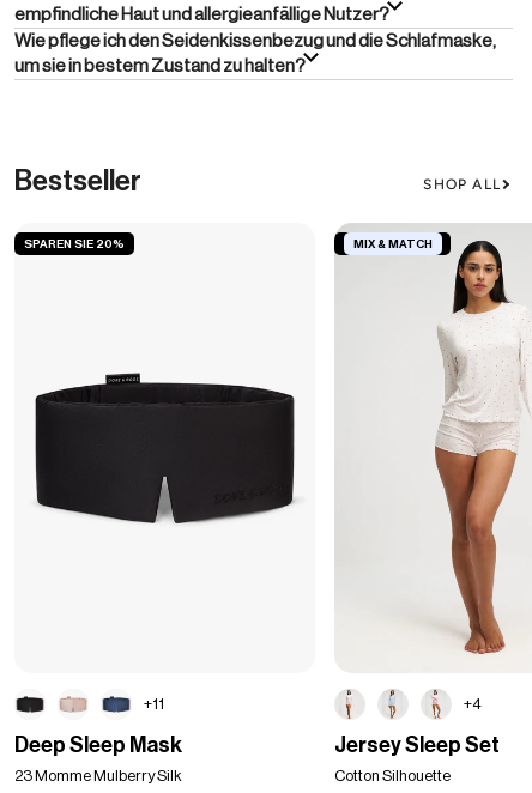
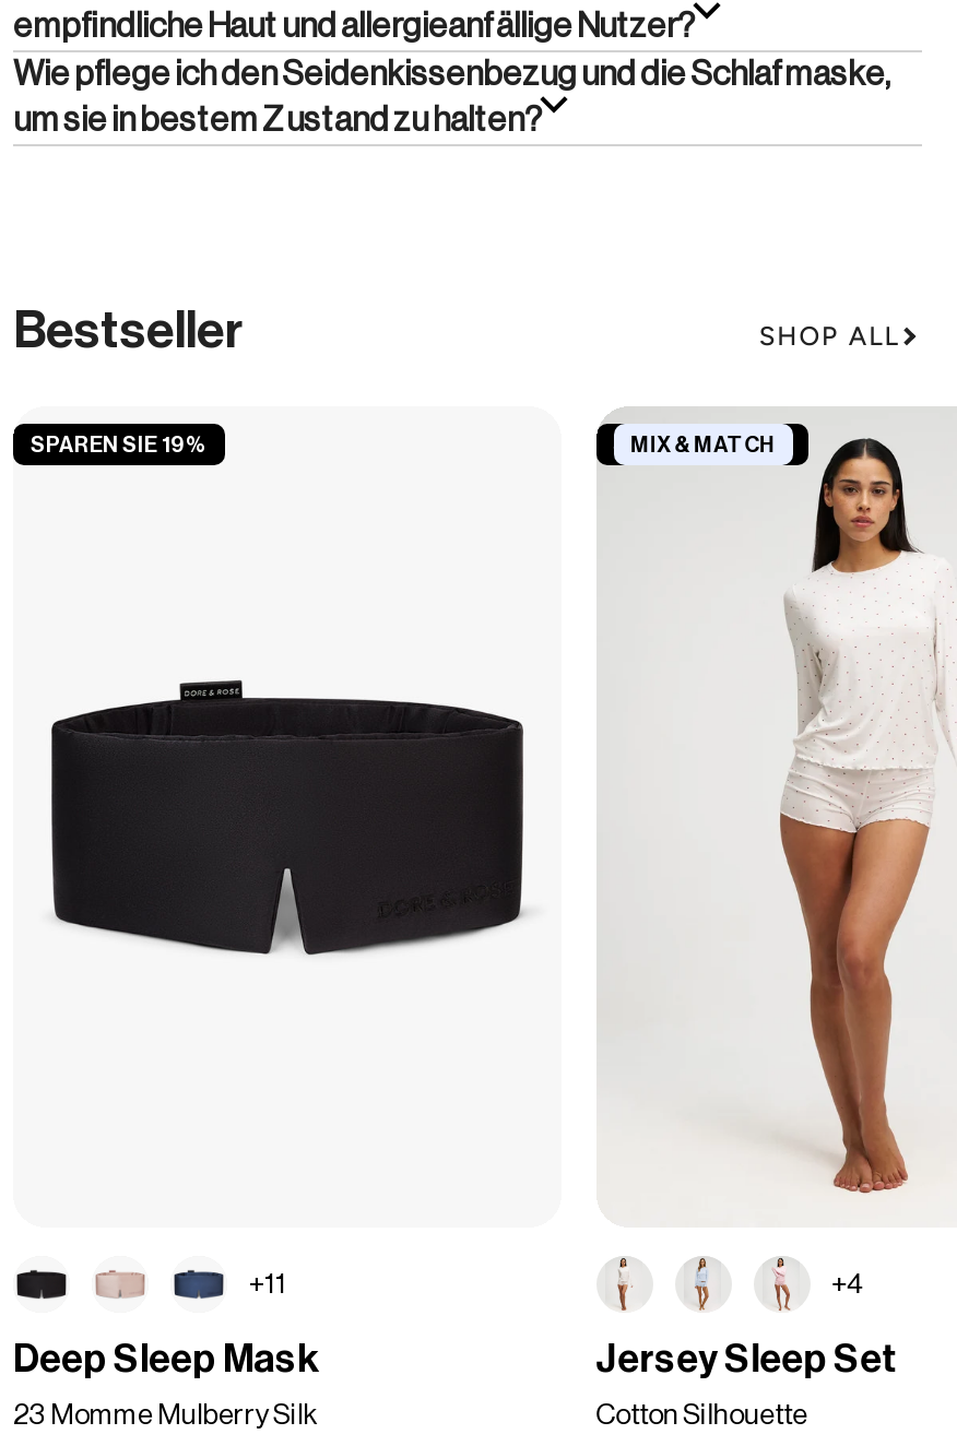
- SPAREN SIE 20%
+ SPAREN SIE 19%
